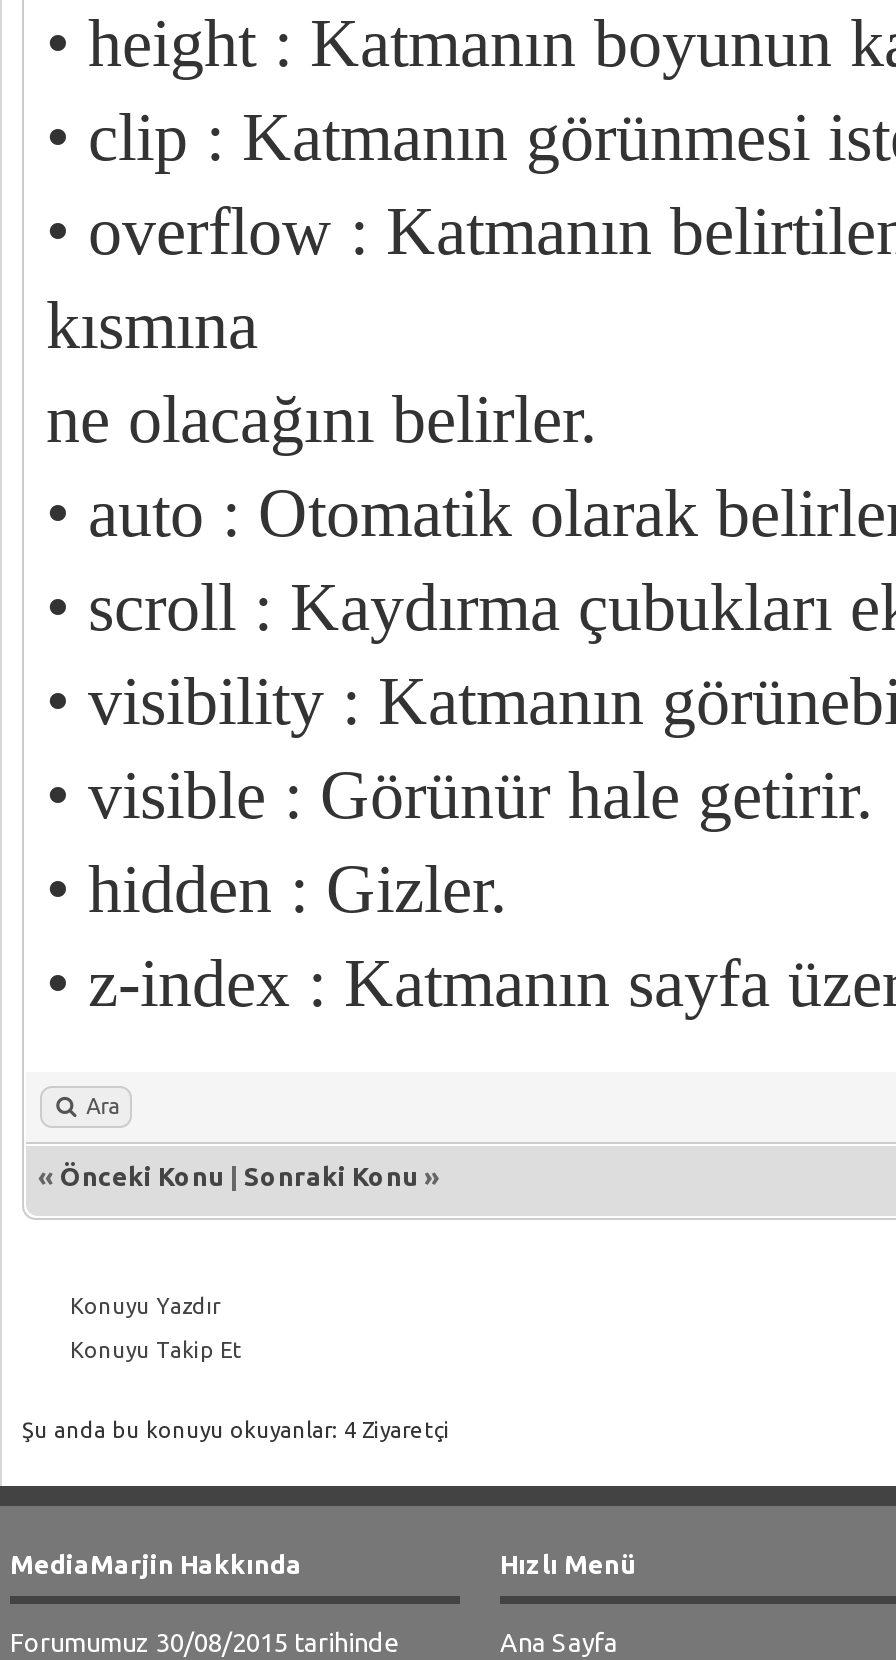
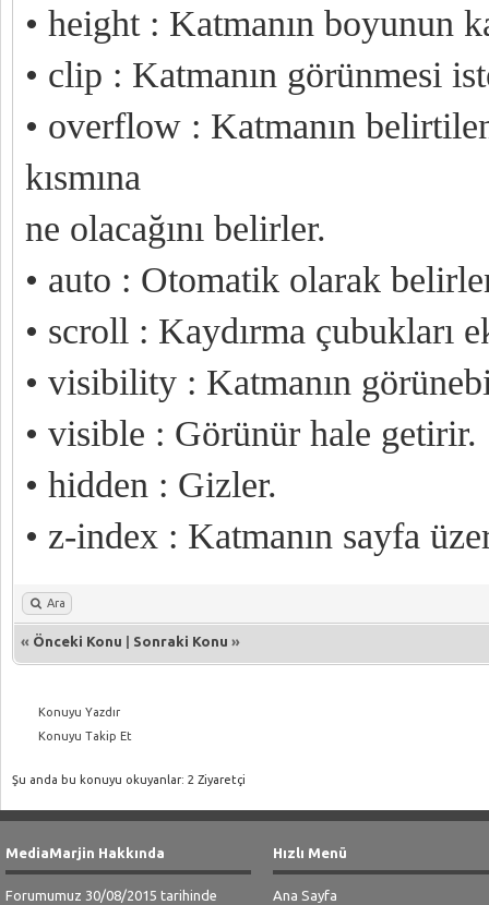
- Şu anda bu konuyu okuyanlar: 4 Ziyaretçi
+ Şu anda bu konuyu okuyanlar: 2 Ziyaretçi
